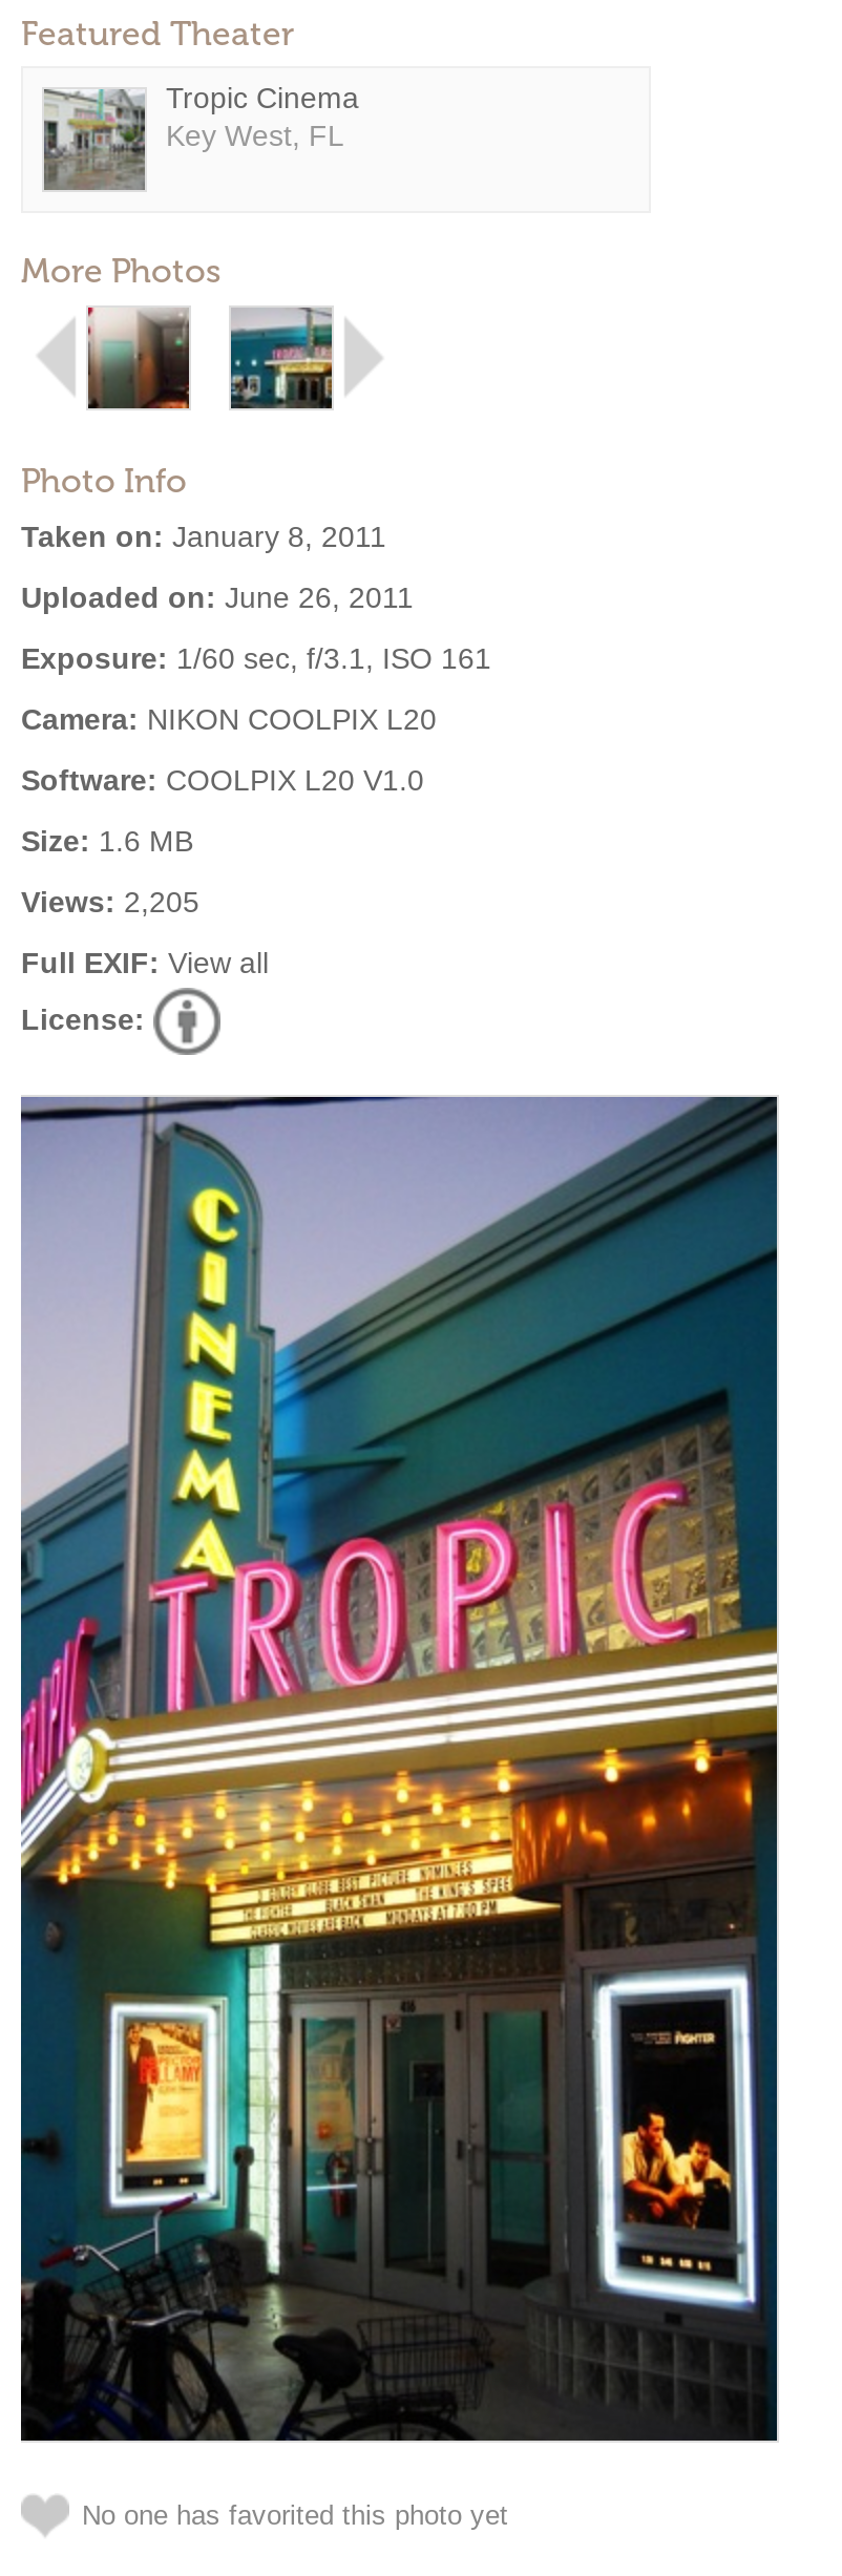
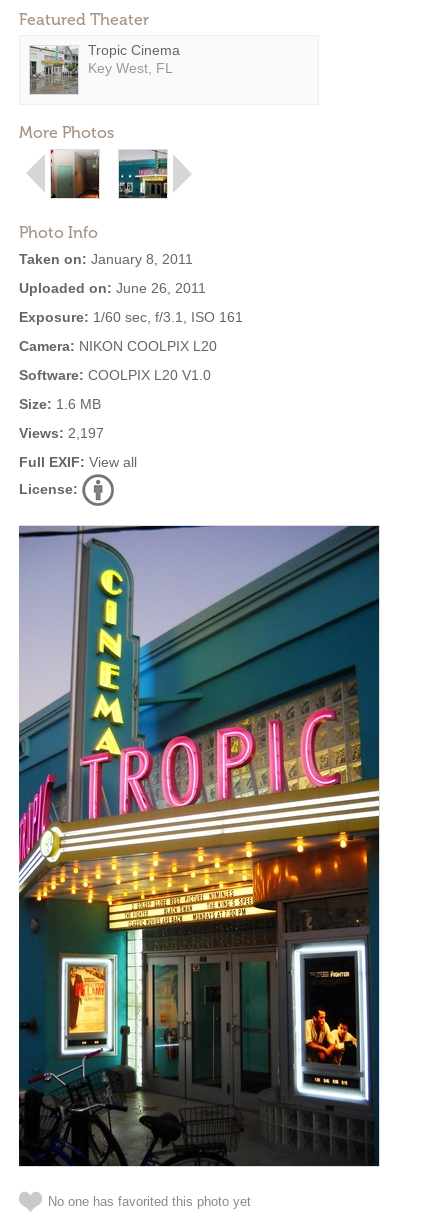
- Views: 2,205
+ Views: 2,197
